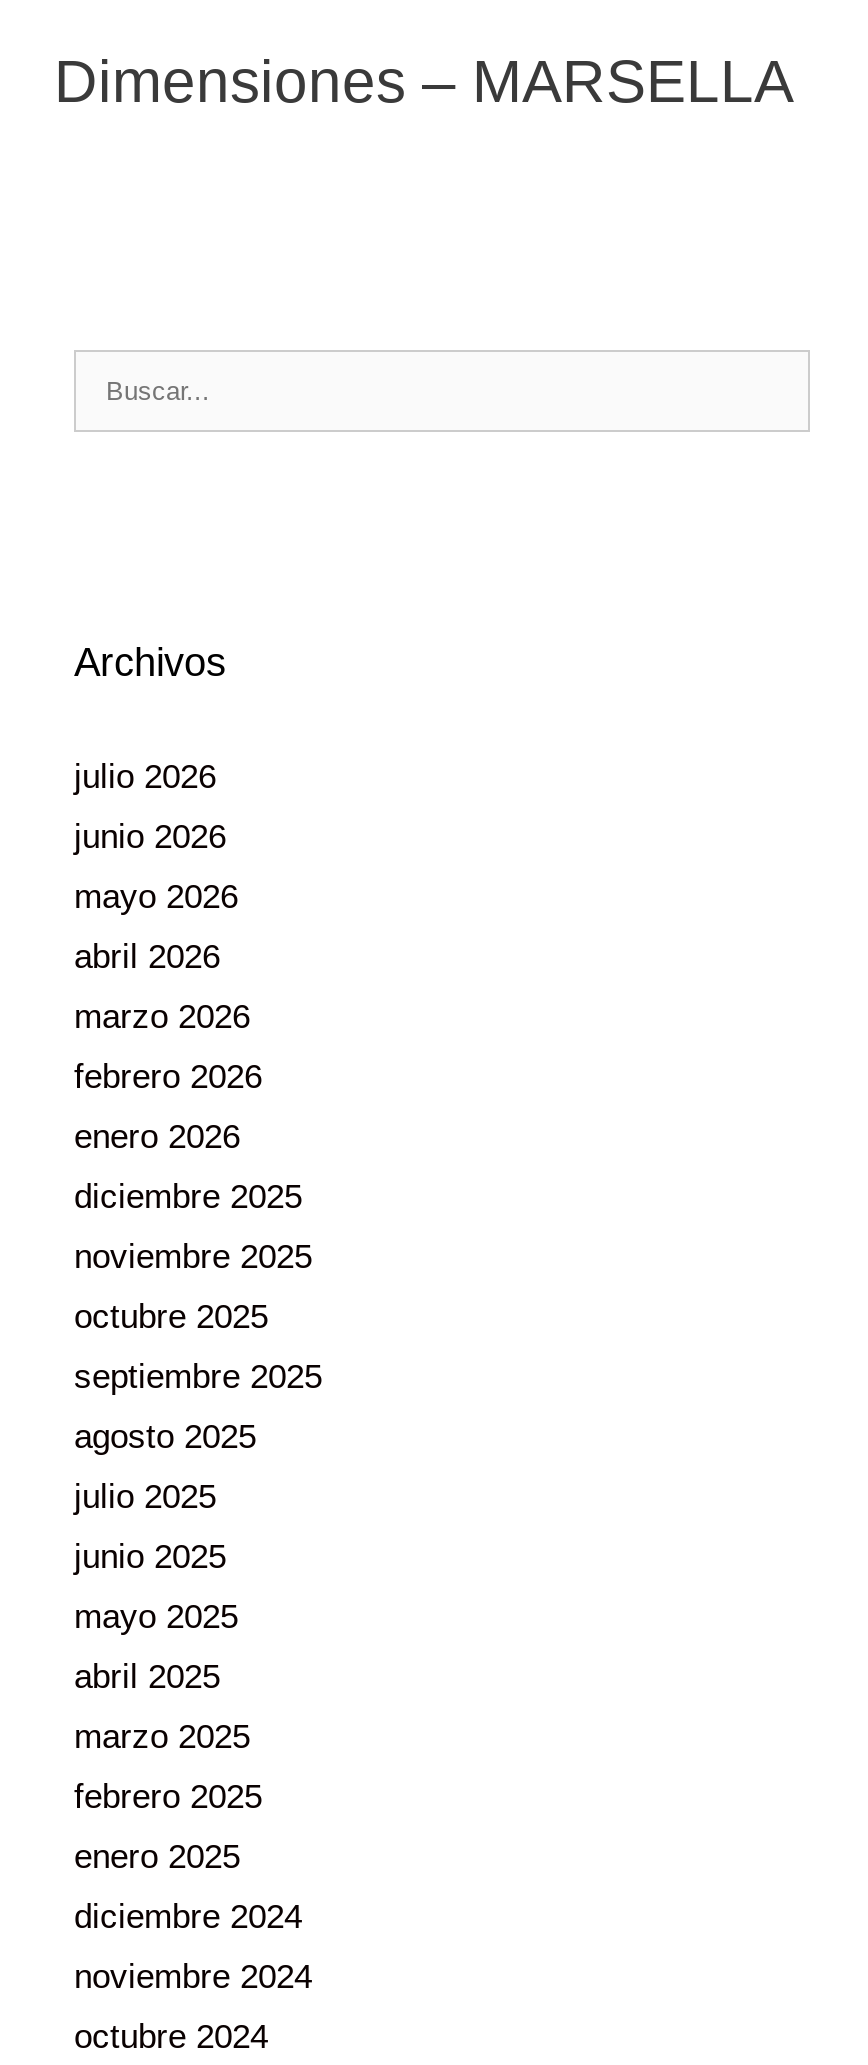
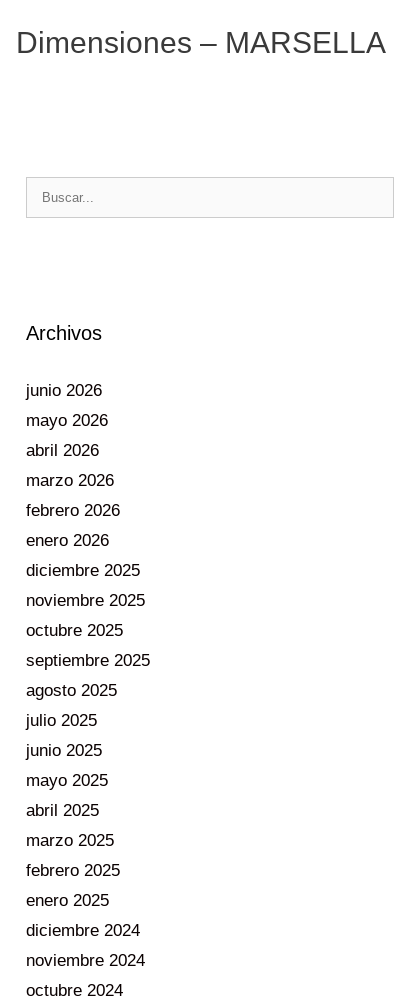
- julio 2026
